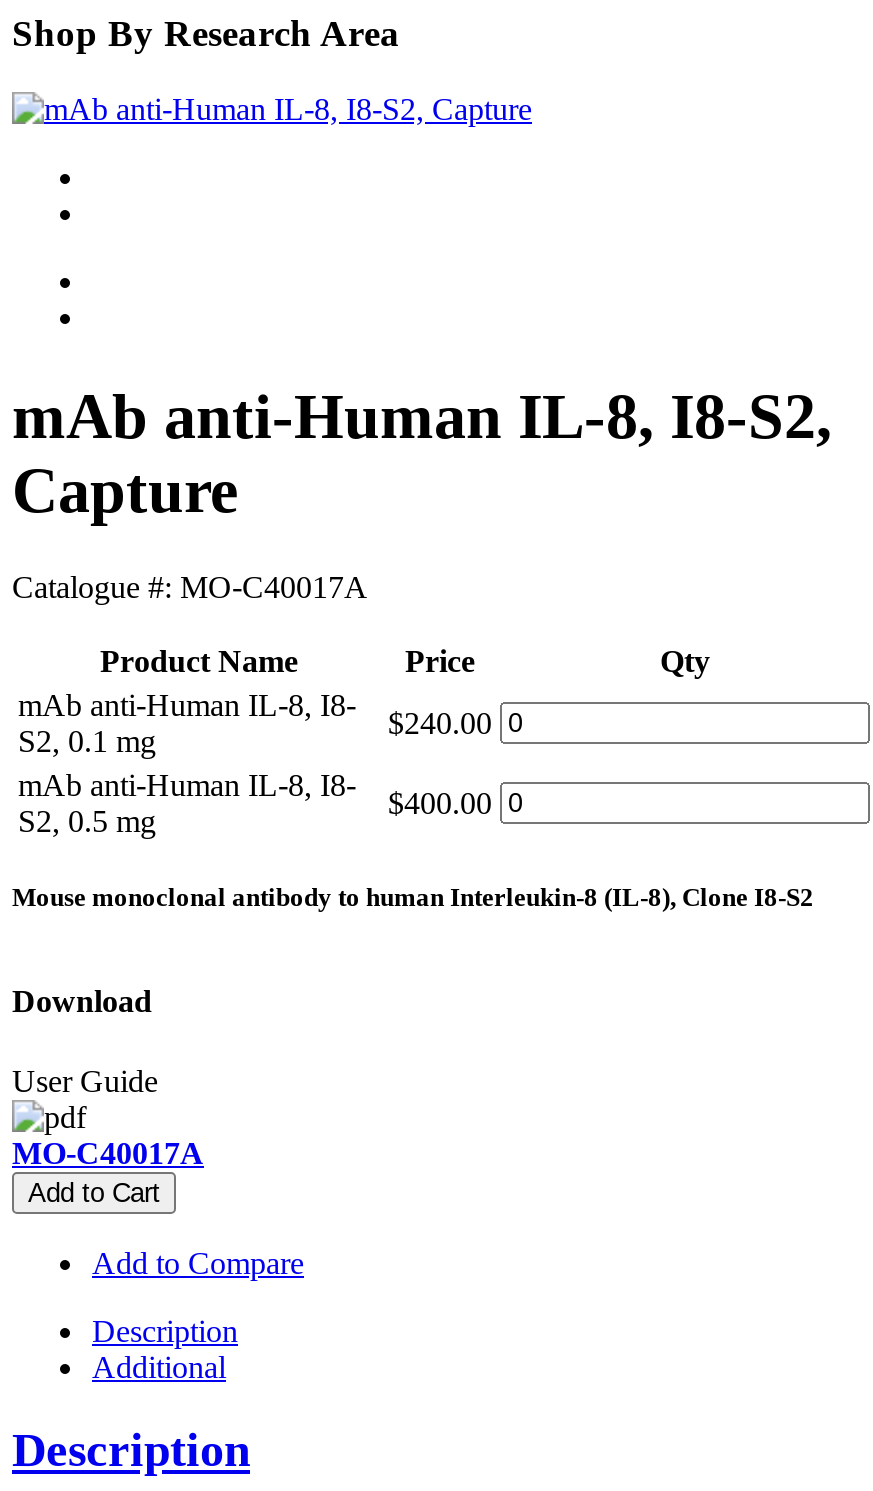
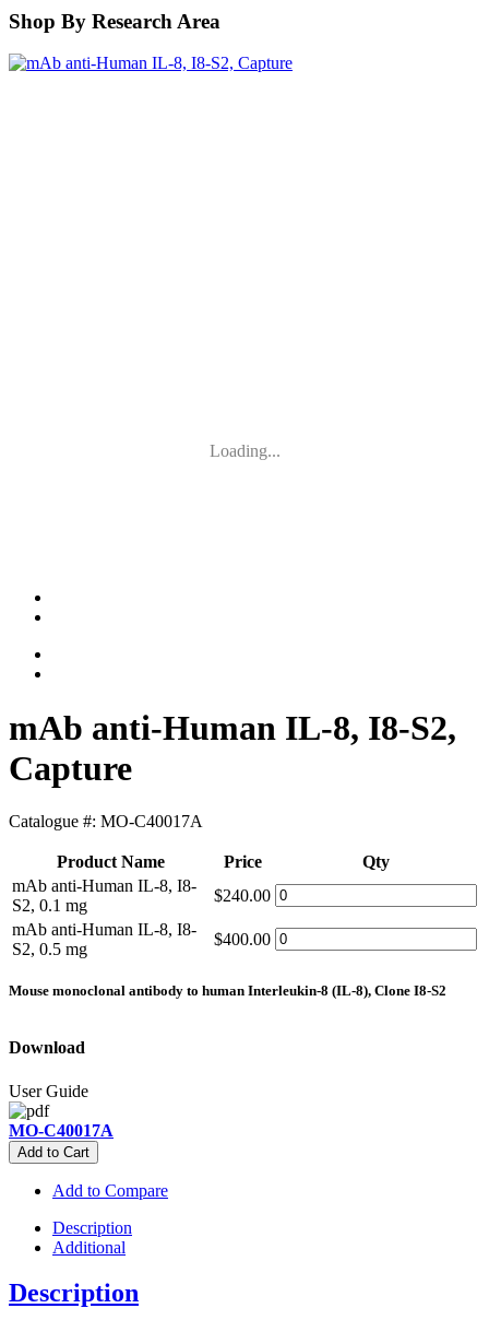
+ Loading...
